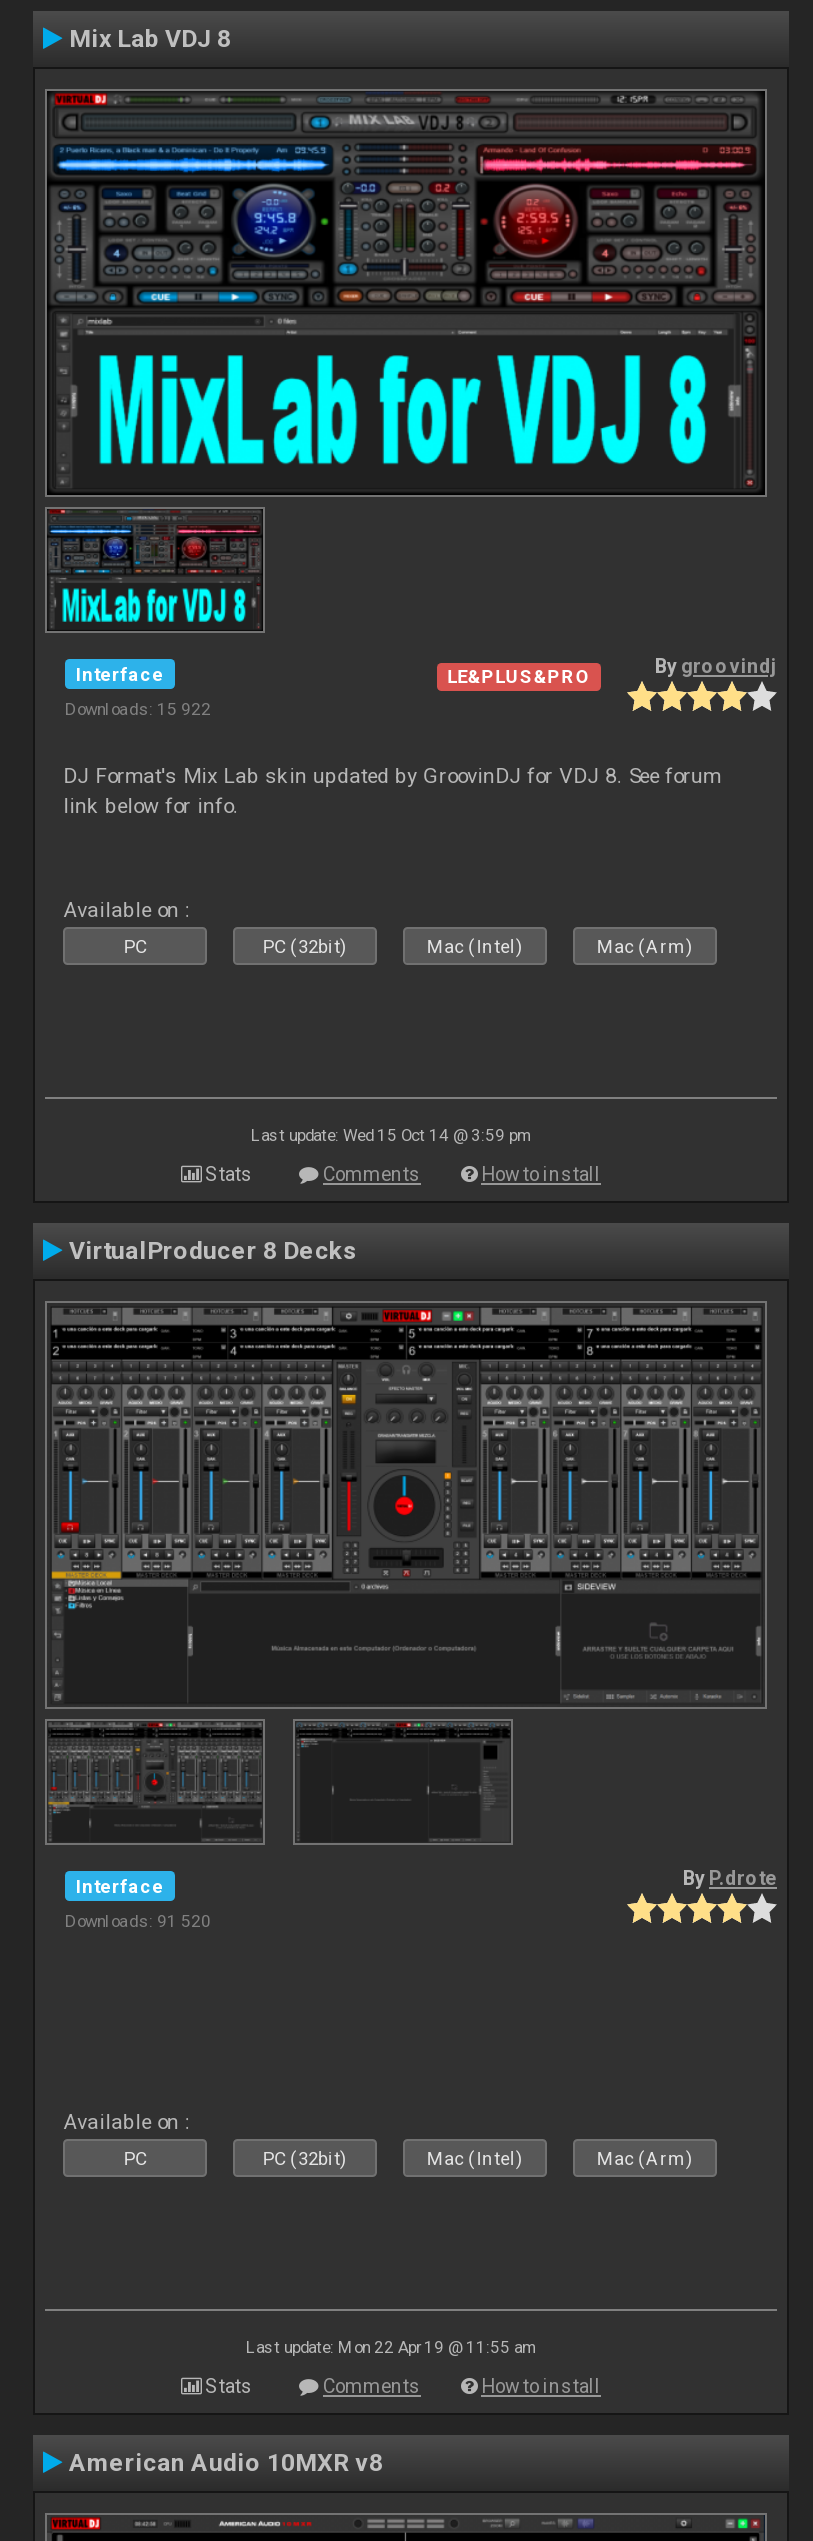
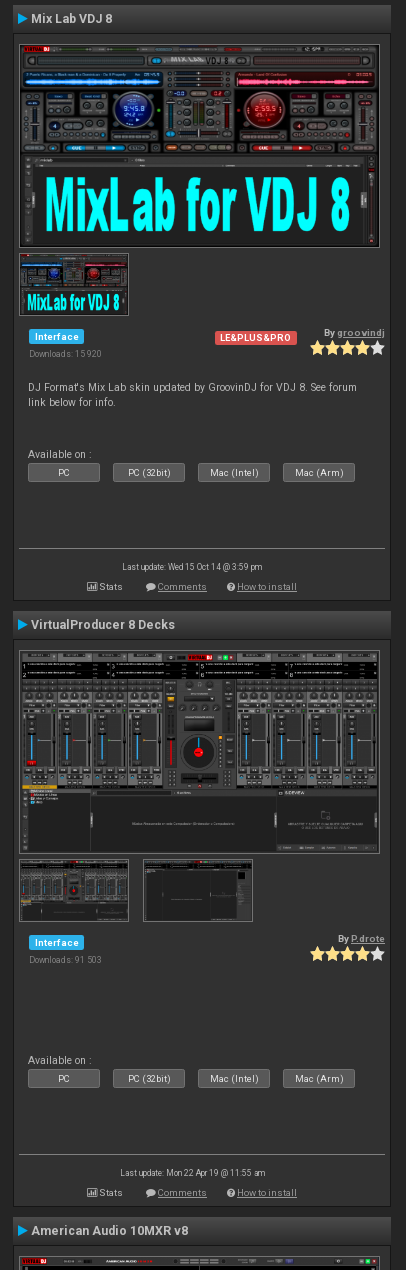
- Downloads: 15 922
+ Downloads: 15 920

- Downloads: 91 520
+ Downloads: 91 503
